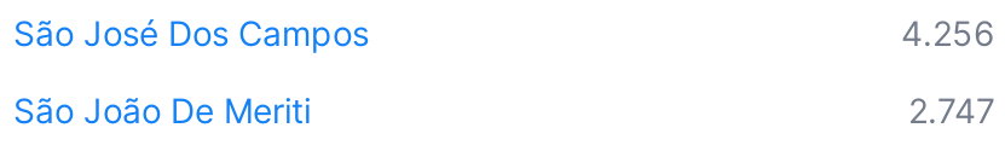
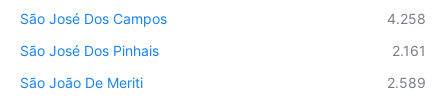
- 4.256
+ 4.258
+ São José Dos Pinhais
+ 2.161

- 2.747
+ 2.589
